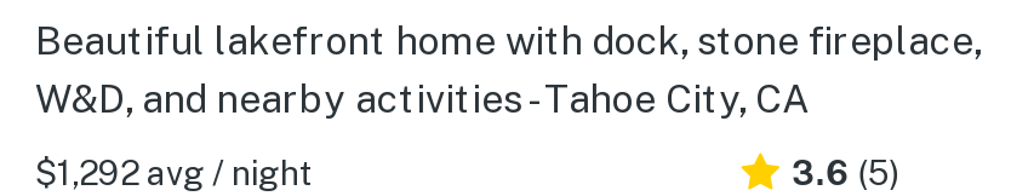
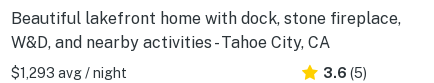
- $1,292 avg / night
+ $1,293 avg / night
